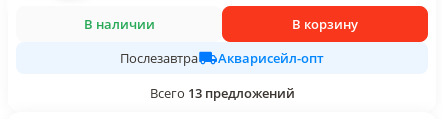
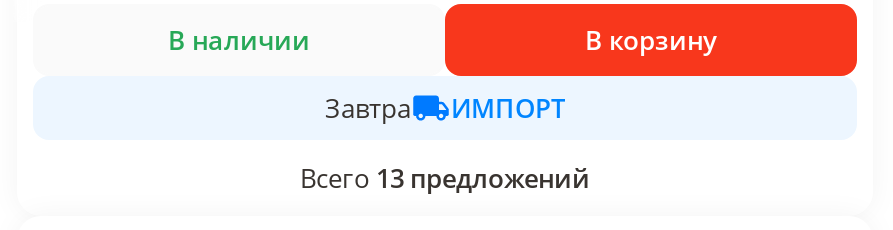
- Послезавтра
- Акварисейл-опт
+ Завтра
+ ИМПОРТ
